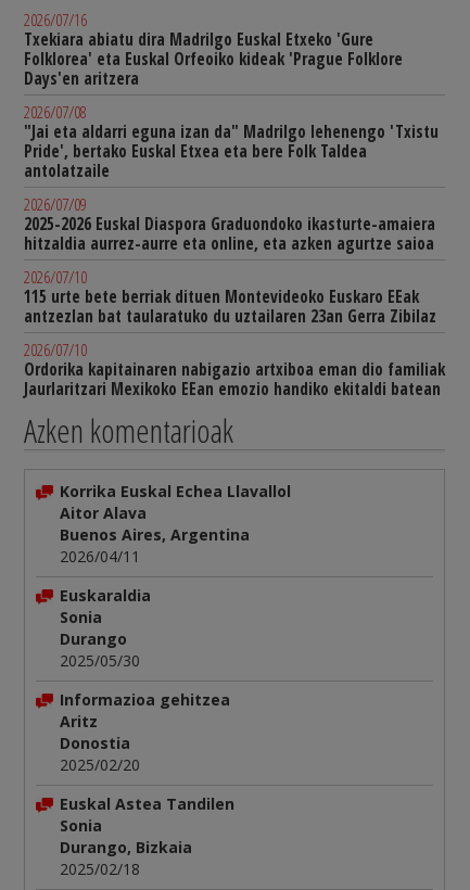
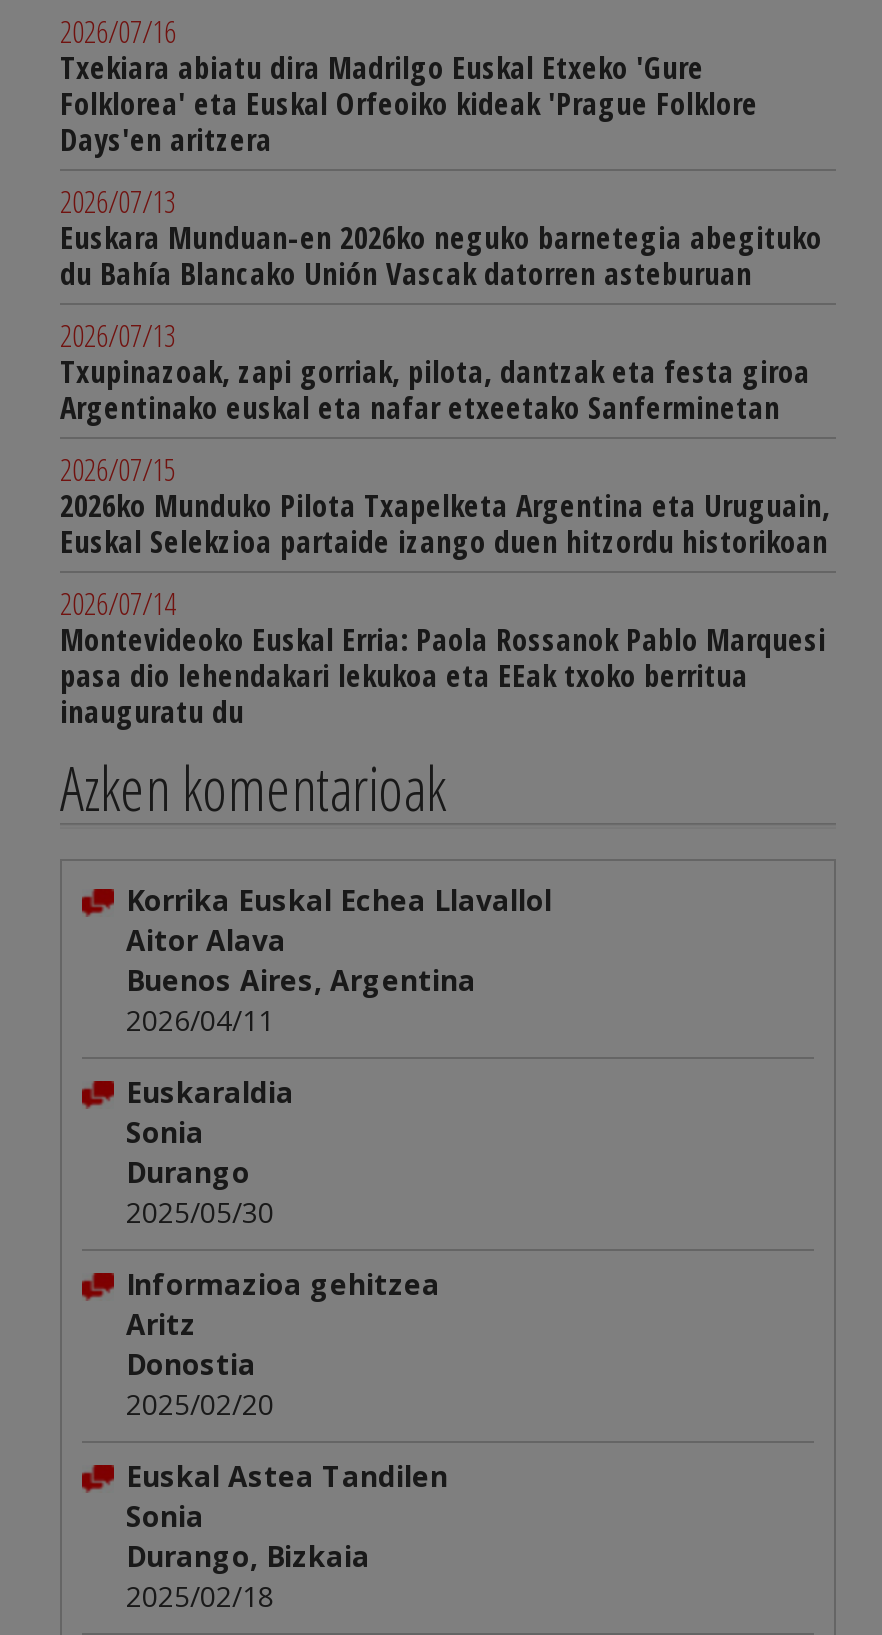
- 2026/07/08
- "Jai eta aldarri eguna izan da" Madrilgo lehenengo 'Txistu
- Pride', bertako Euskal Etxea eta bere Folk Taldea
- antolatzaile
+ 2026/07/13
+ Euskara Munduan-en 2026ko neguko barnetegia abegituko
+ du Bahía Blancako Unión Vascak datorren asteburuan

- 2026/07/09
- 2025-2026 Euskal Diaspora Graduondoko ikasturte-amaiera
- hitzaldia aurrez-aurre eta online, eta azken agurtze saioa
+ 2026/07/13
+ Txupinazoak, zapi gorriak, pilota, dantzak eta festa giroa
+ Argentinako euskal eta nafar etxeetako Sanferminetan

- 2026/07/10
- 115 urte bete berriak dituen Montevideoko Euskaro EEak
- antzezlan bat taularatuko du uztailaren 23an Gerra Zibilaz
+ 2026/07/15
+ 2026ko Munduko Pilota Txapelketa Argentina eta Uruguain,
+ Euskal Selekzioa partaide izango duen hitzordu historikoan

- 2026/07/10
- Ordorika kapitainaren nabigazio artxiboa eman dio familiak
- Jaurlaritzari Mexikoko EEan emozio handiko ekitaldi batean
+ 2026/07/14
+ Montevideoko Euskal Erria: Paola Rossanok Pablo Marquesi
+ pasa dio lehendakari lekukoa eta EEak txoko berritua
+ inauguratu du
